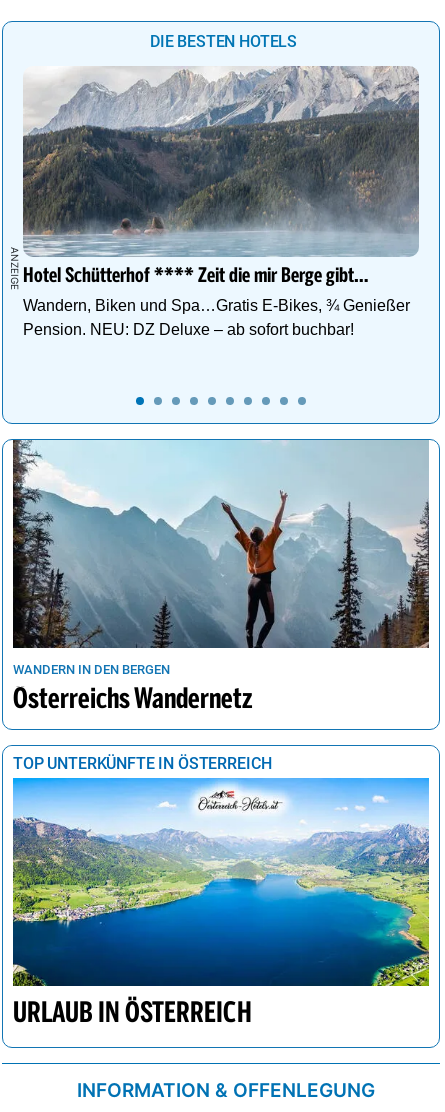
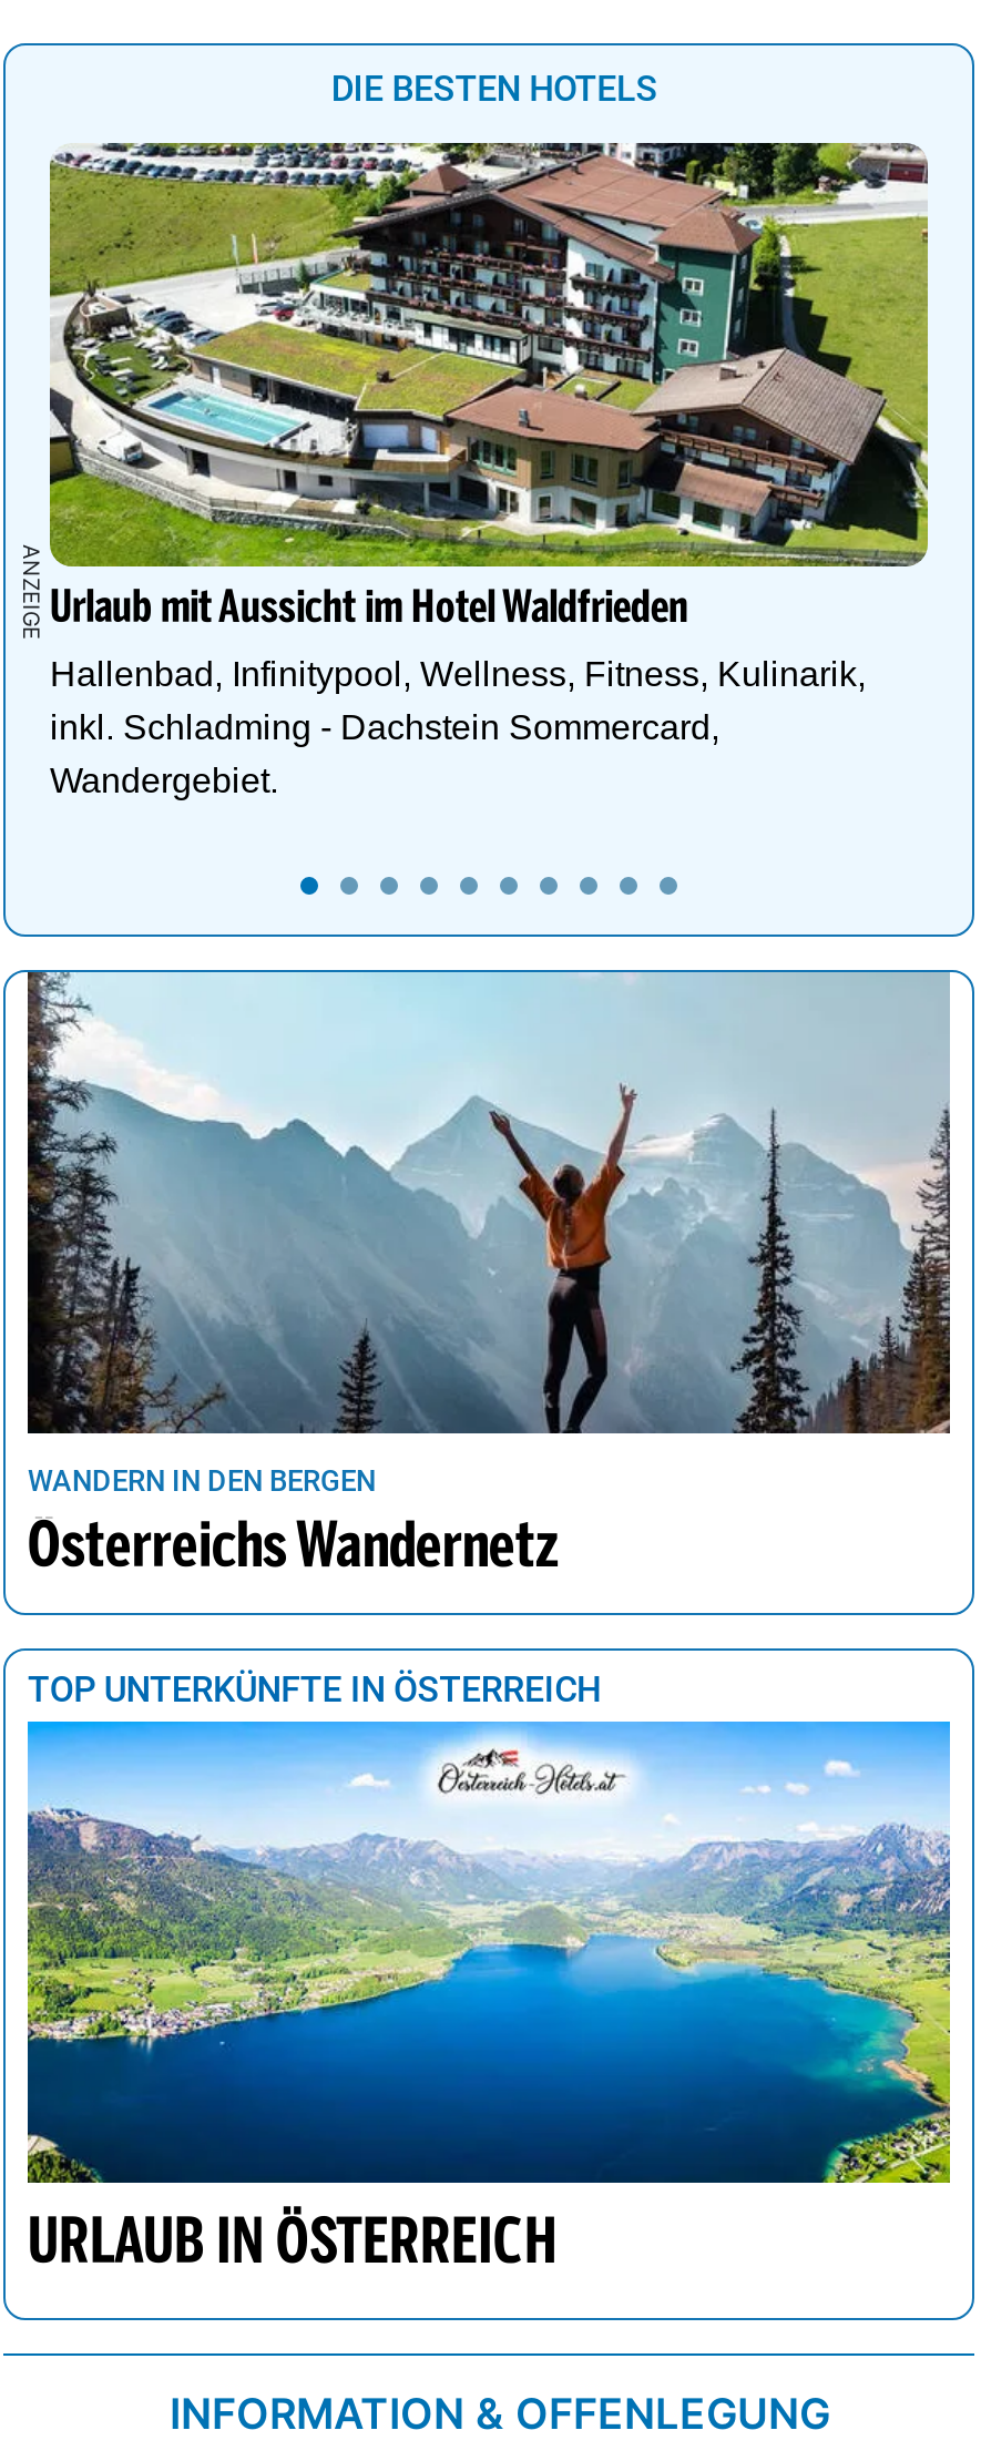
- [image]
- Hotel Schütterhof **** Zeit die mir Berge gibt…
+ [image]
+ Urlaub mit Aussicht im Hotel Waldfrieden

- Wandern, Biken und Spa…Gratis E-Bikes, ¾ Genießer
- Pension. NEU: DZ Deluxe – ab sofort buchbar!
+ Hallenbad, Infinitypool, Wellness, Fitness, Kulinarik,
+ inkl. Schladming - Dachstein Sommercard,
+ Wandergebiet.
